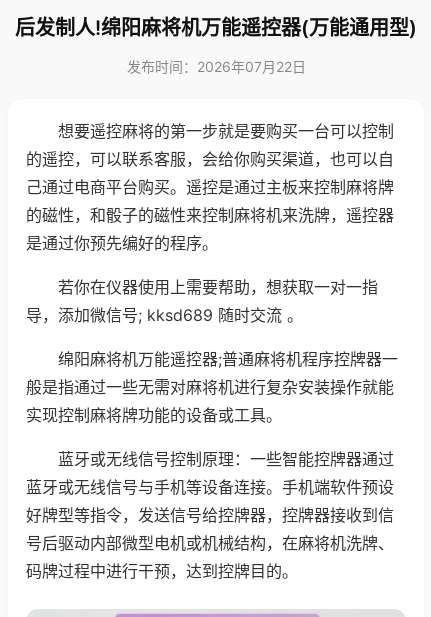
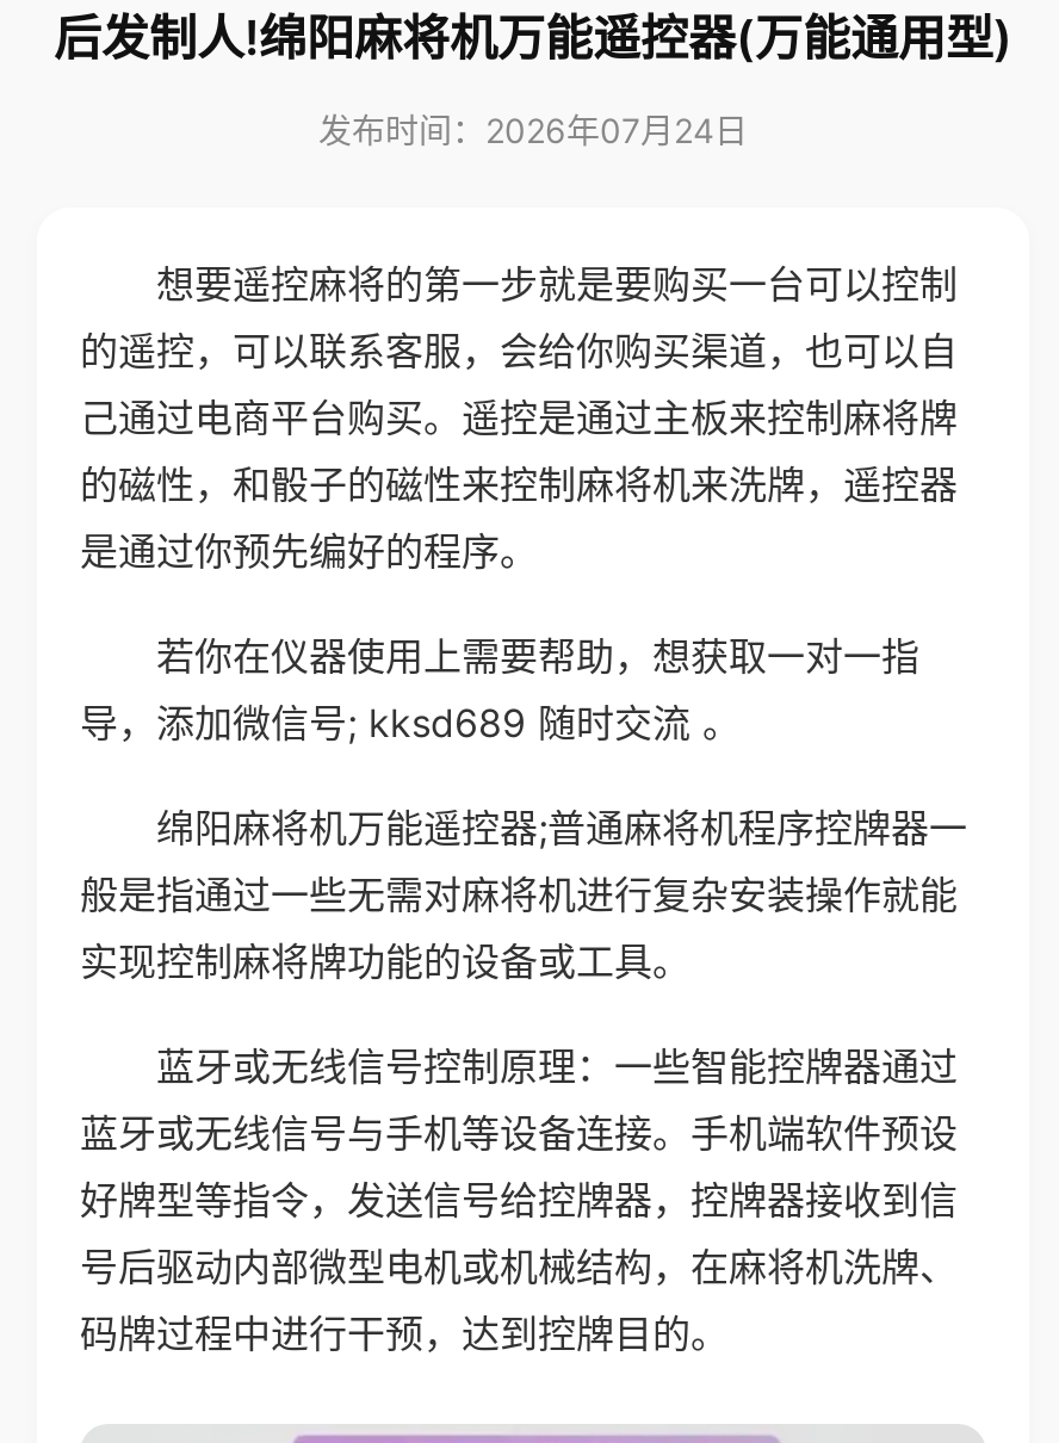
- 发布时间：2026年07月22日
+ 发布时间：2026年07月24日
